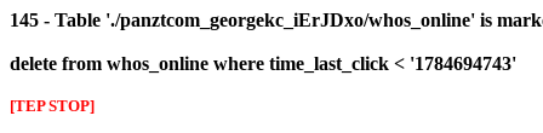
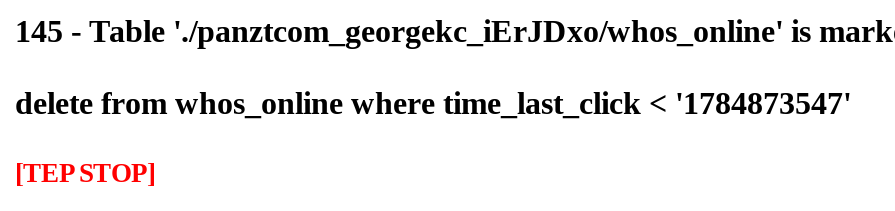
- delete from whos_online where time_last_click < '1784694743'
+ delete from whos_online where time_last_click < '1784873547'
